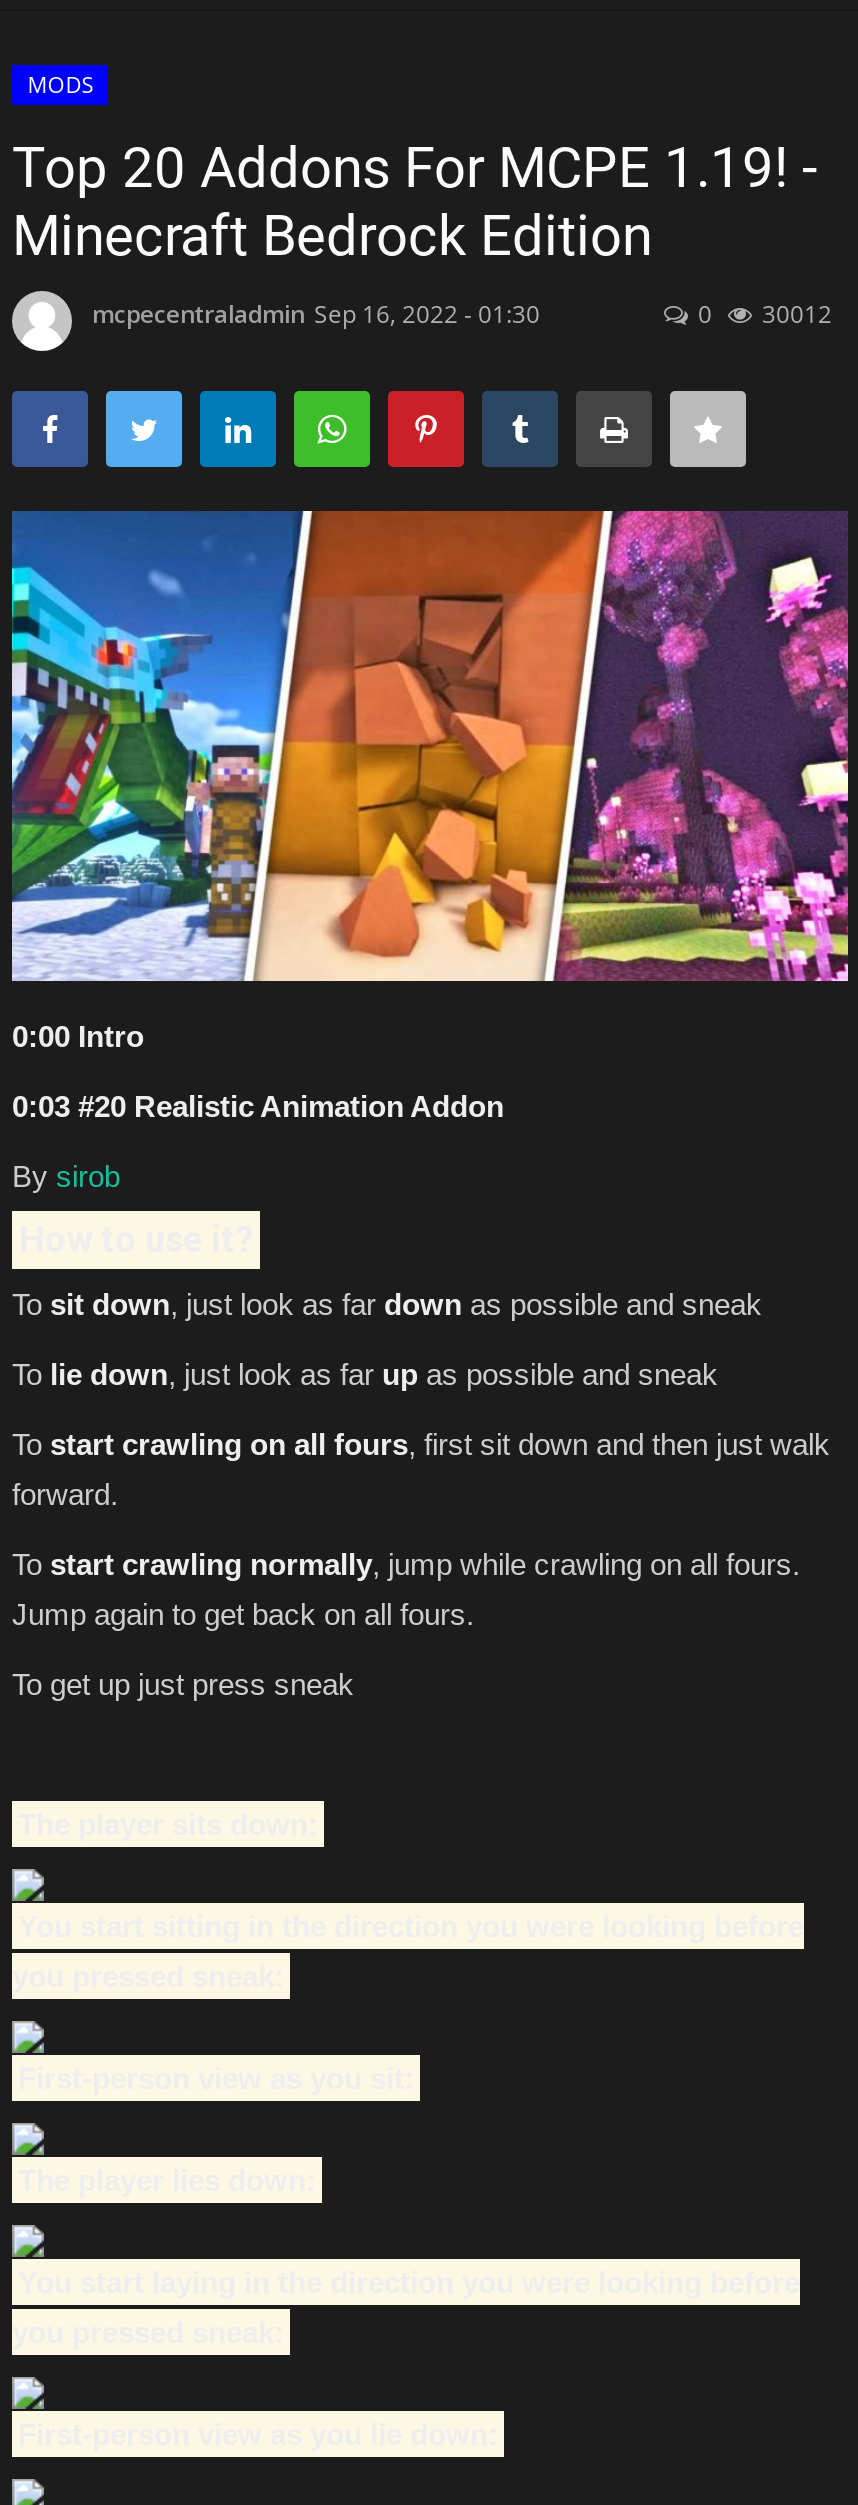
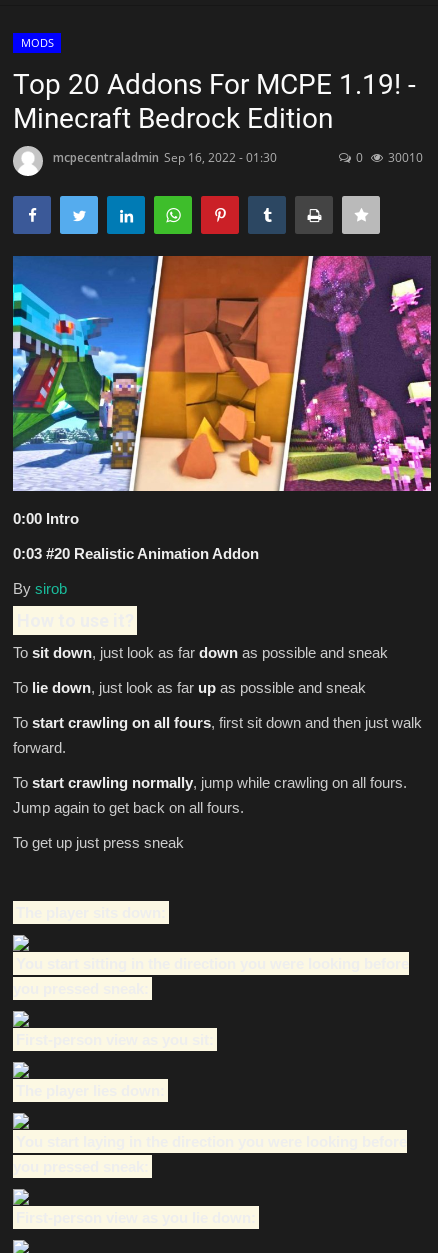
- 0 30012
+ 0 30010
